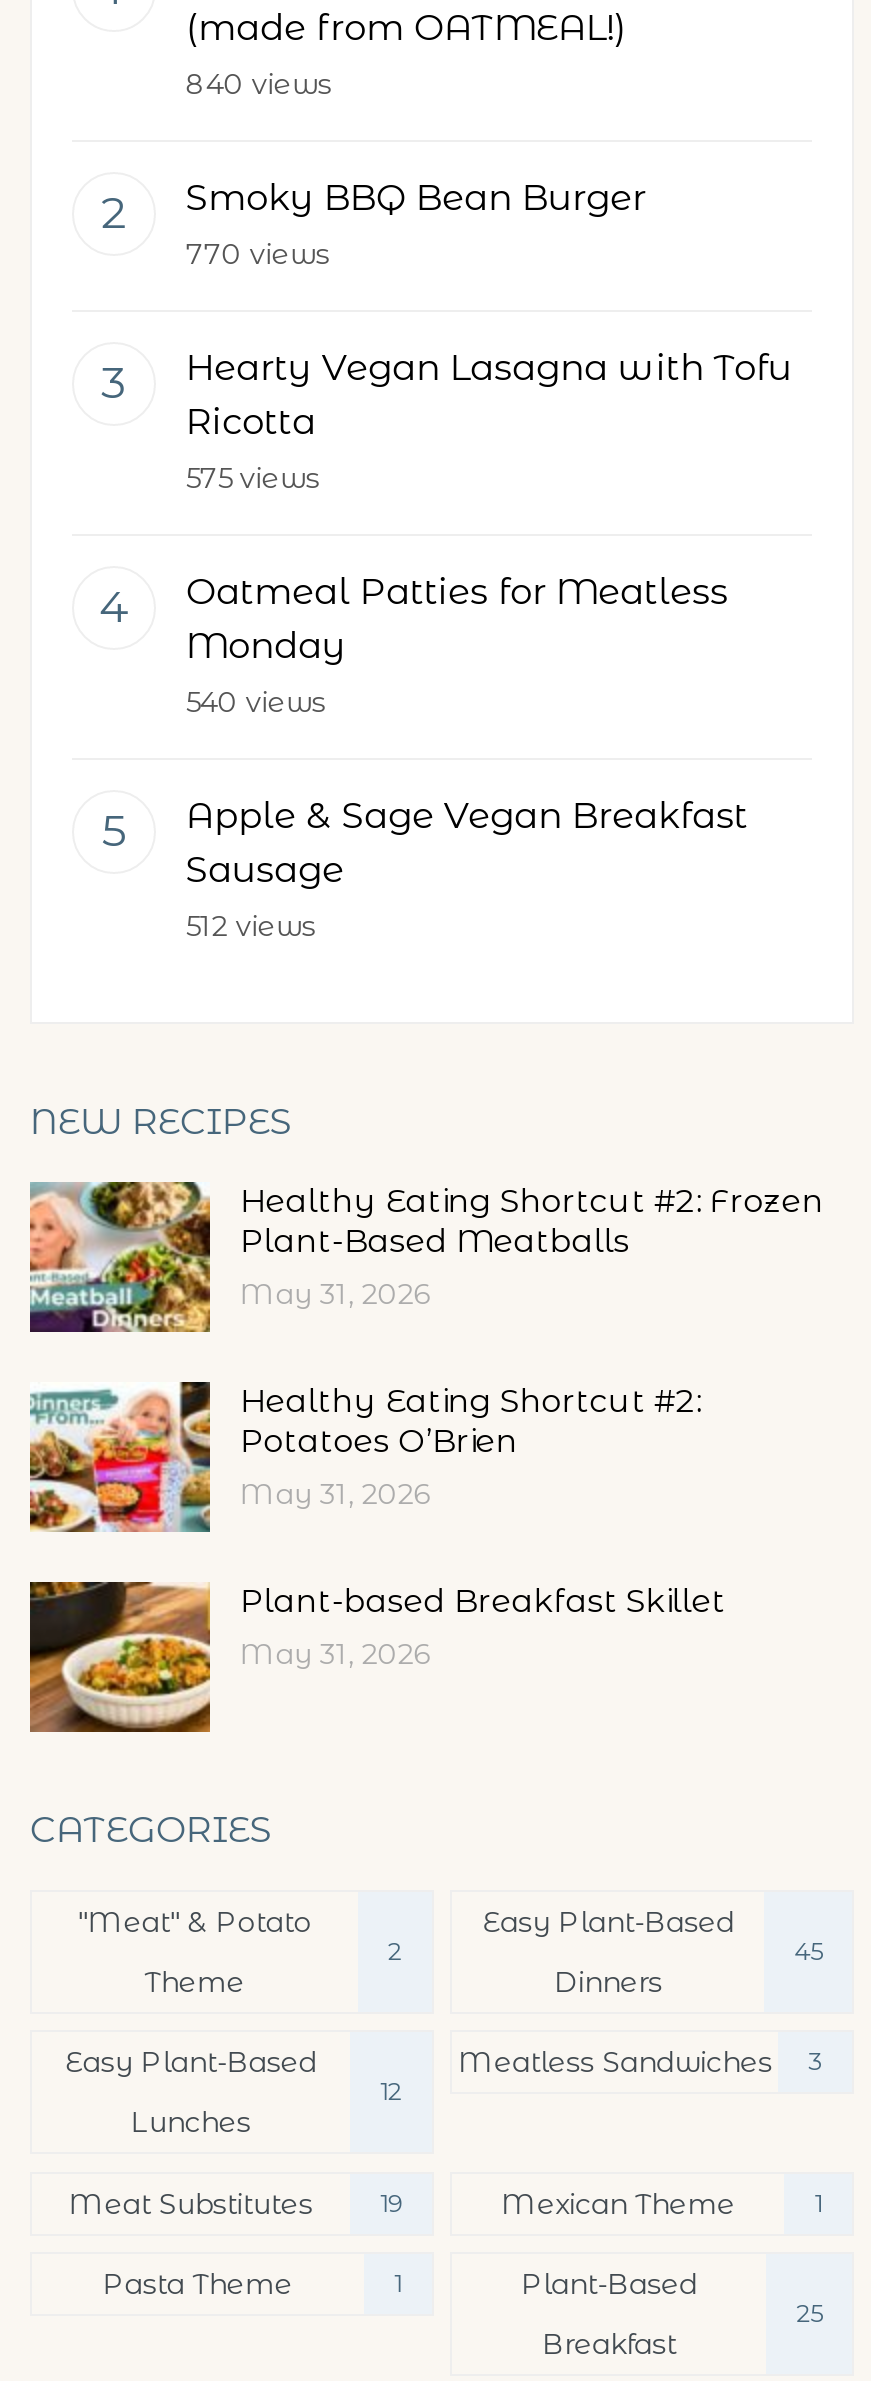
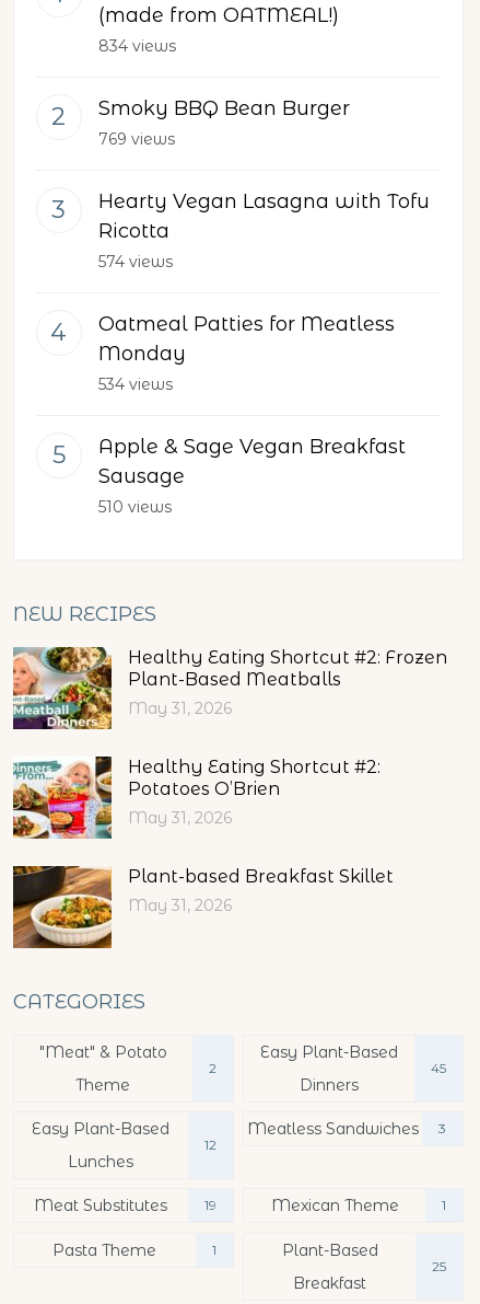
- 840 views
+ 834 views

- 770 views
+ 769 views

- 575 views
+ 574 views

- 540 views
+ 534 views

- 512 views
+ 510 views
